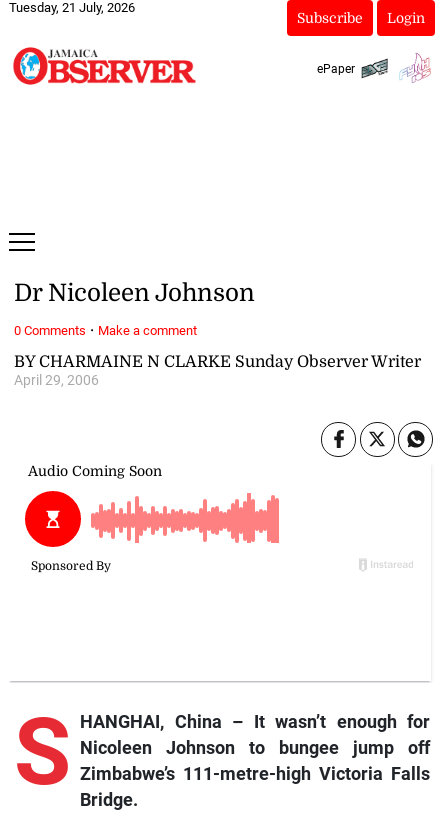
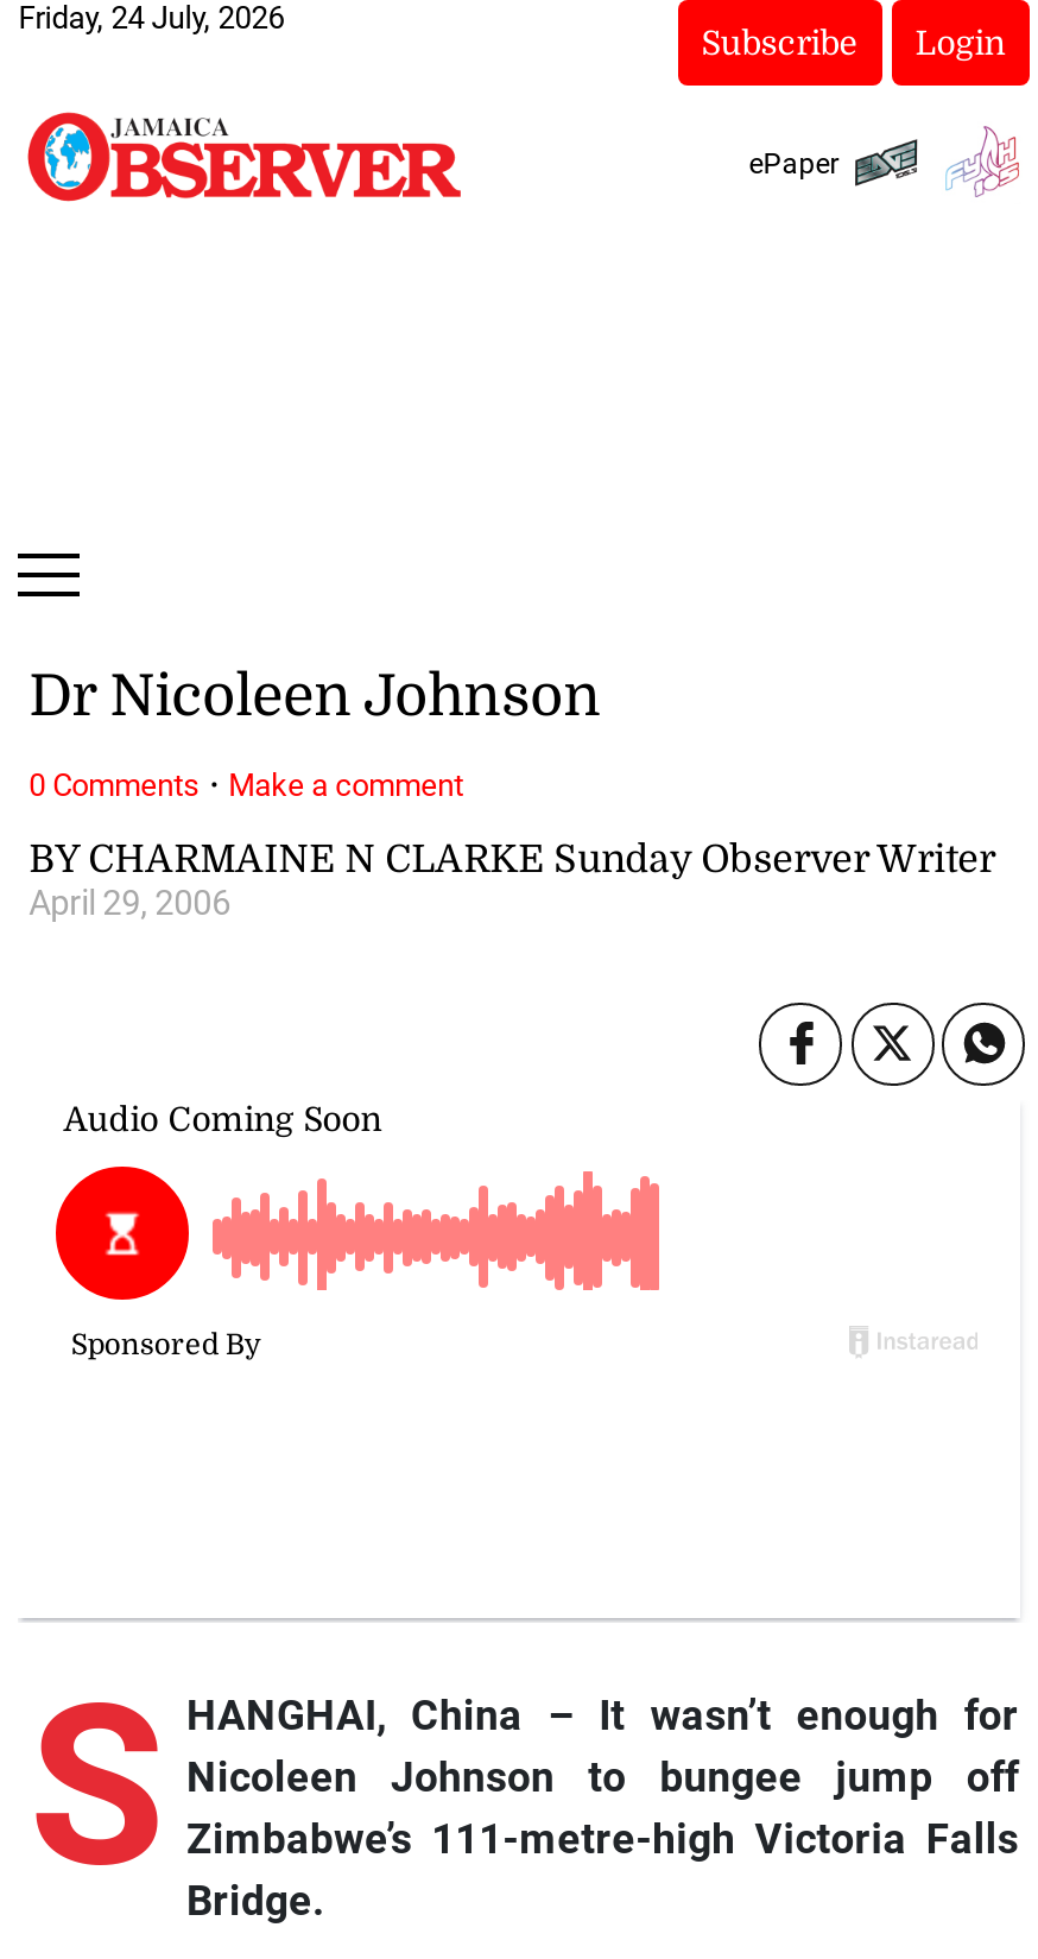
- Tuesday, 21 July, 2026
+ Friday, 24 July, 2026
